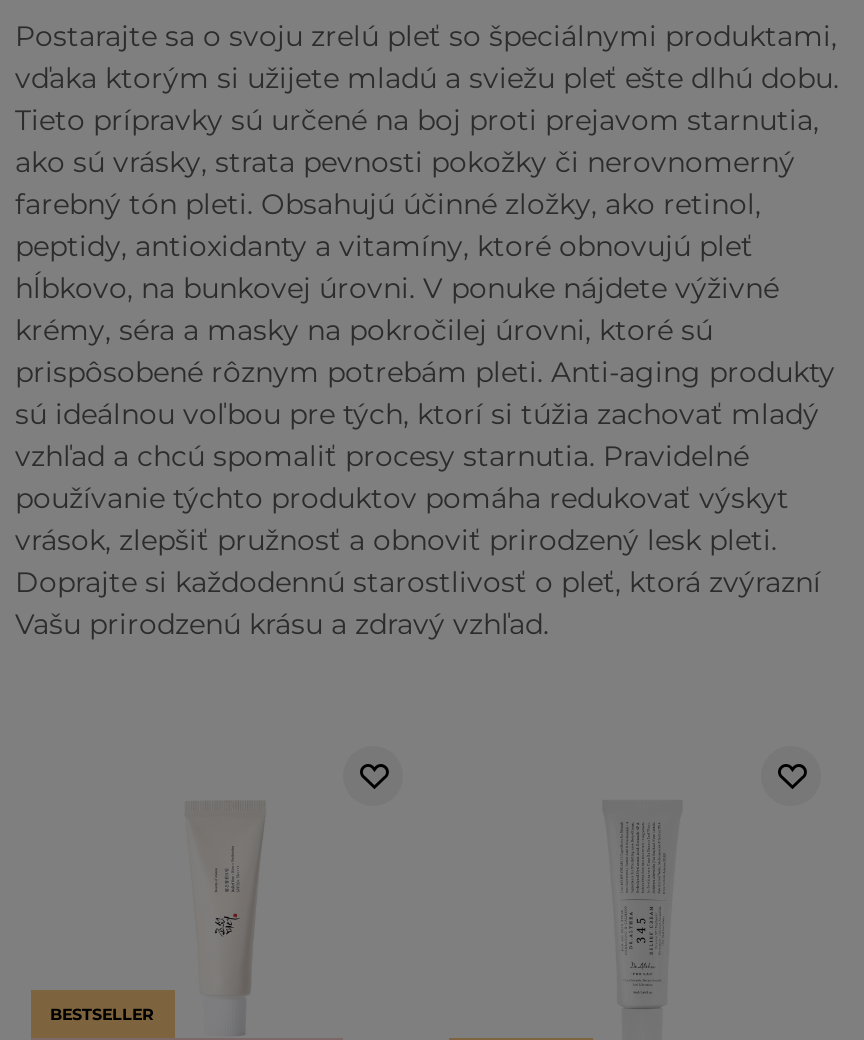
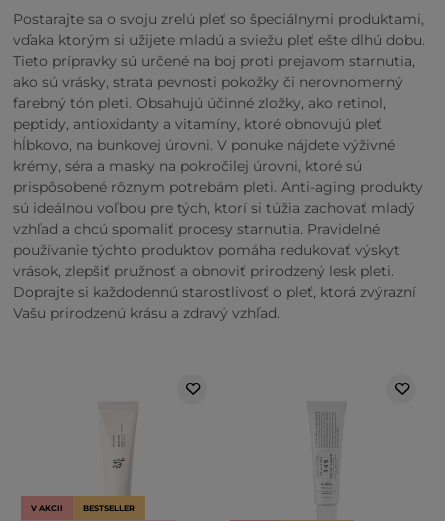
+ V AKCII
